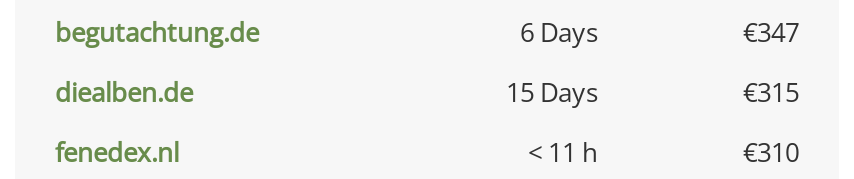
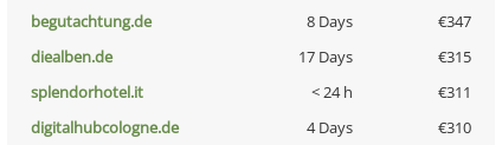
- 6 Days
+ 8 Days

- 15 Days
+ 17 Days

- fenedex.nl
- < 11 h
+ splendorhotel.it
+ < 24 h
+ €311
+ digitalhubcologne.de
+ 4 Days
